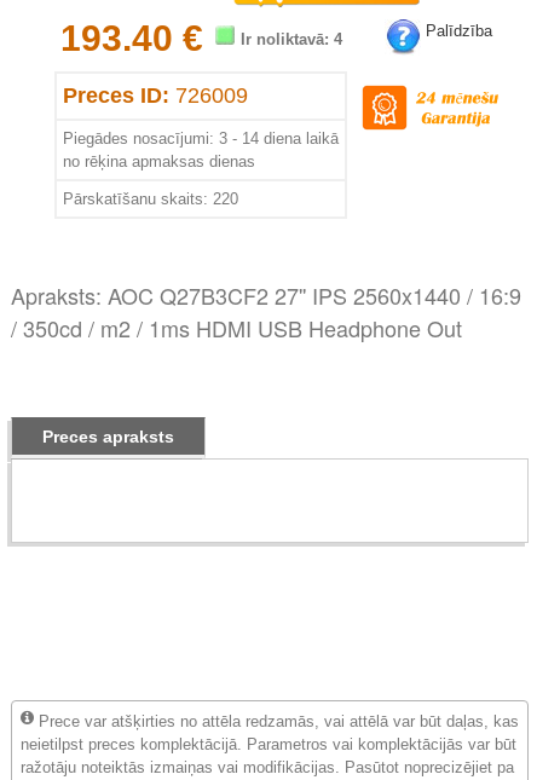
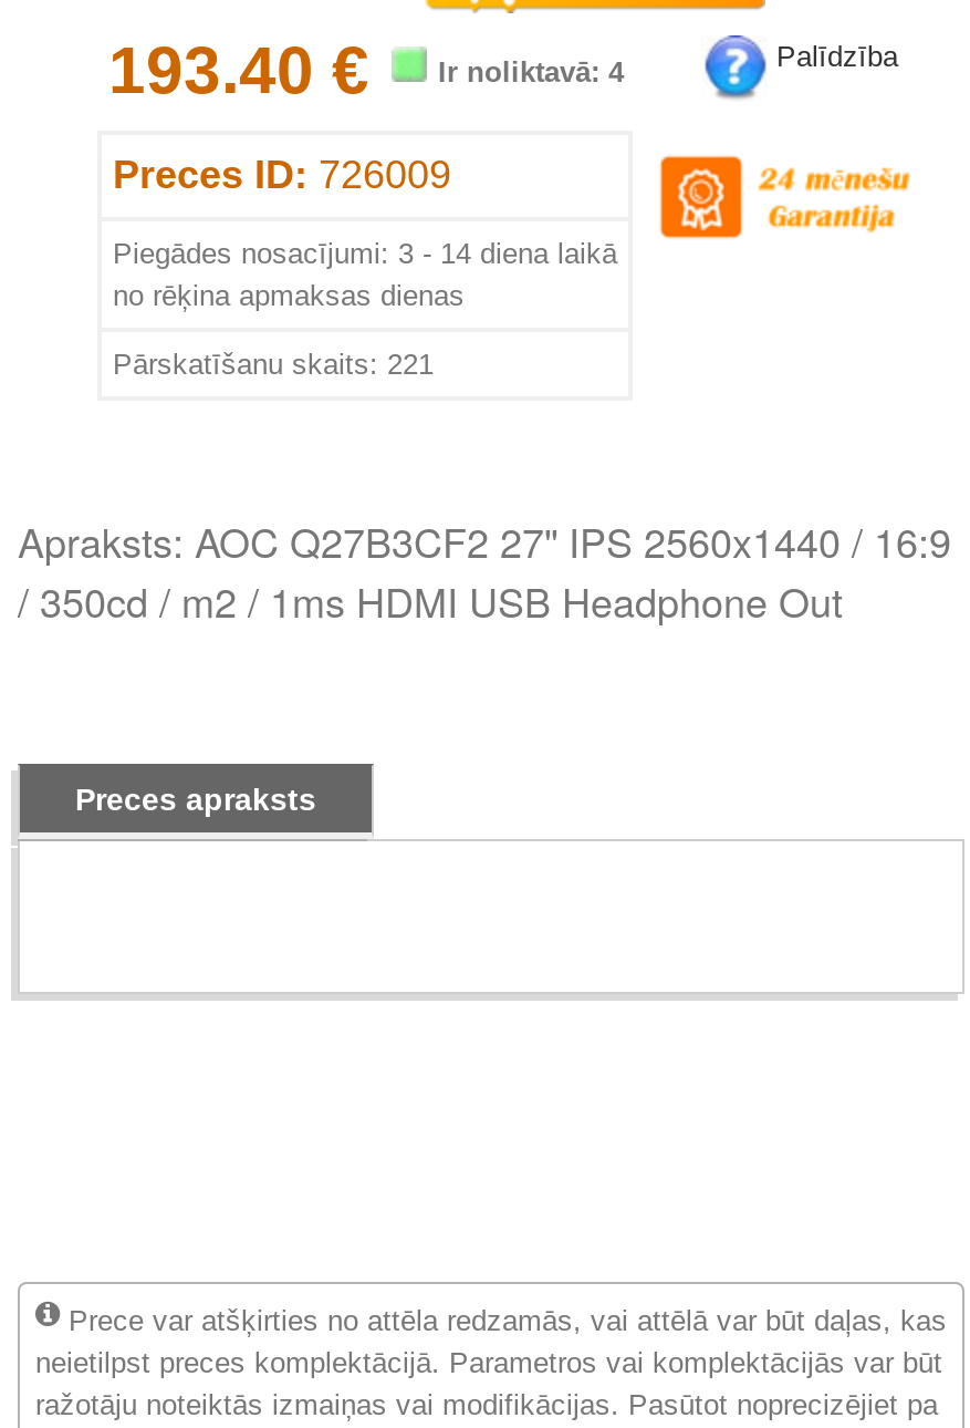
- Pārskatīšanu skaits: 220
+ Pārskatīšanu skaits: 221
